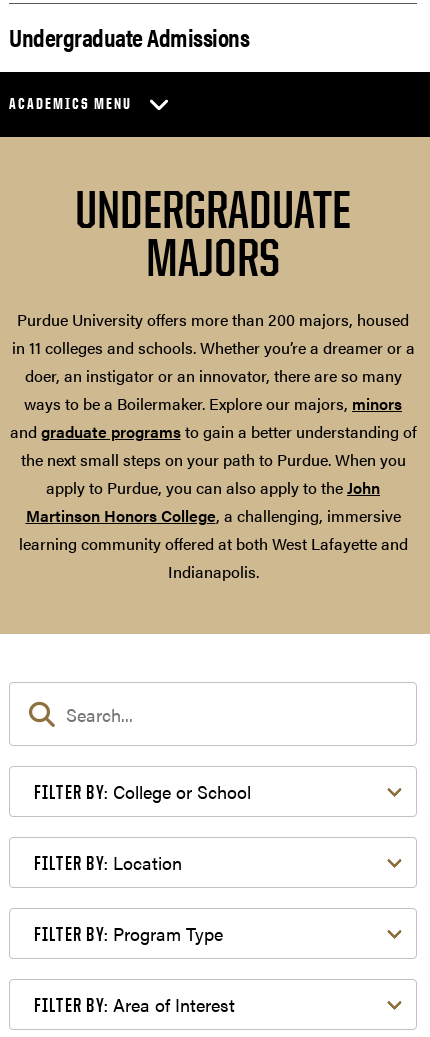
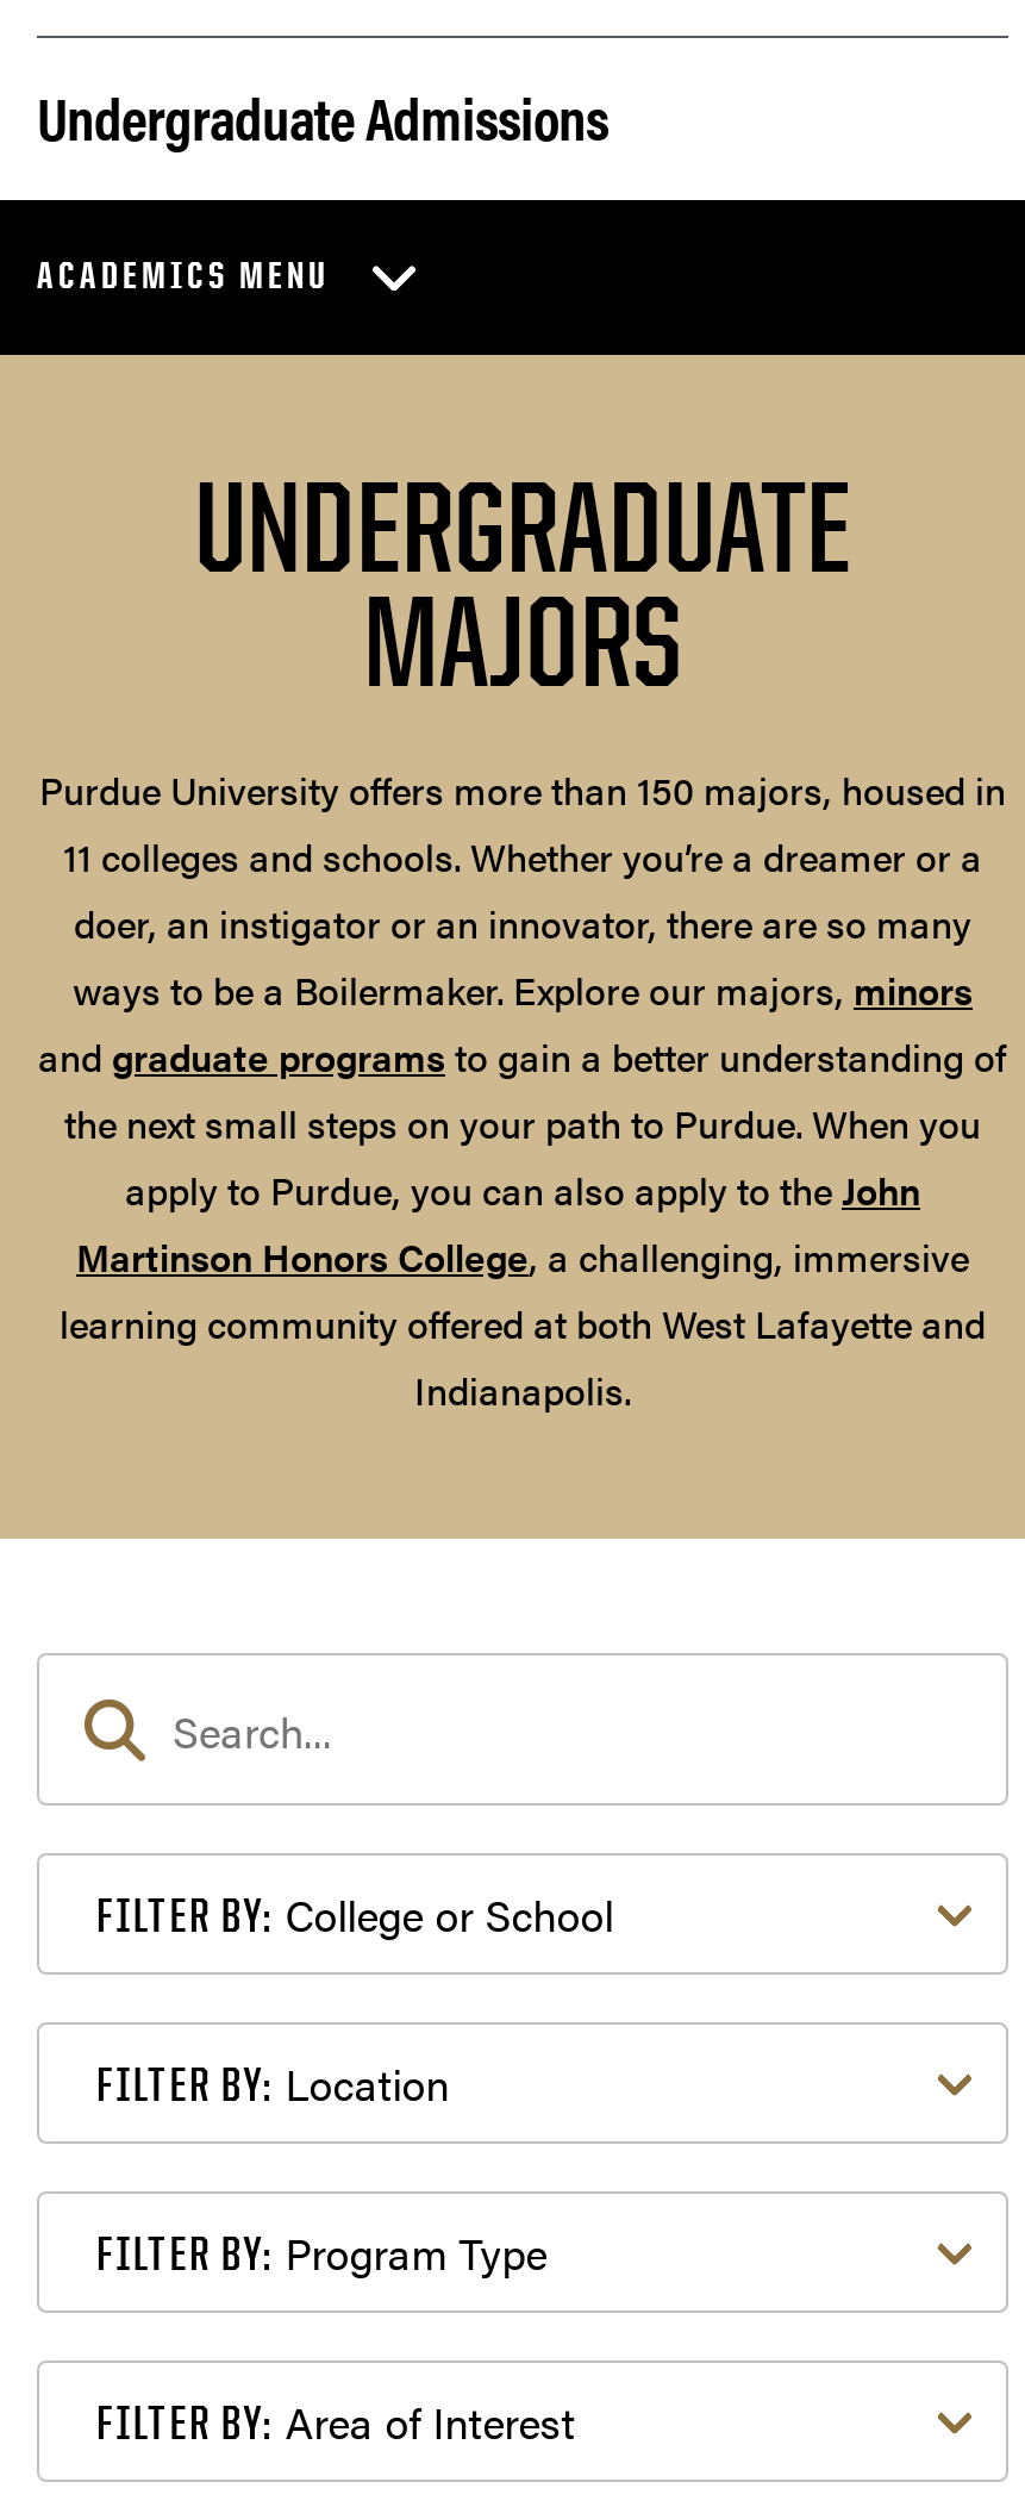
- Purdue University offers more than 200 majors, housed
- in 11 colleges and schools. Whether you’re a dreamer or a
+ Purdue University offers more than 150 majors, housed in
+ 11 colleges and schools. Whether you’re a dreamer or a
